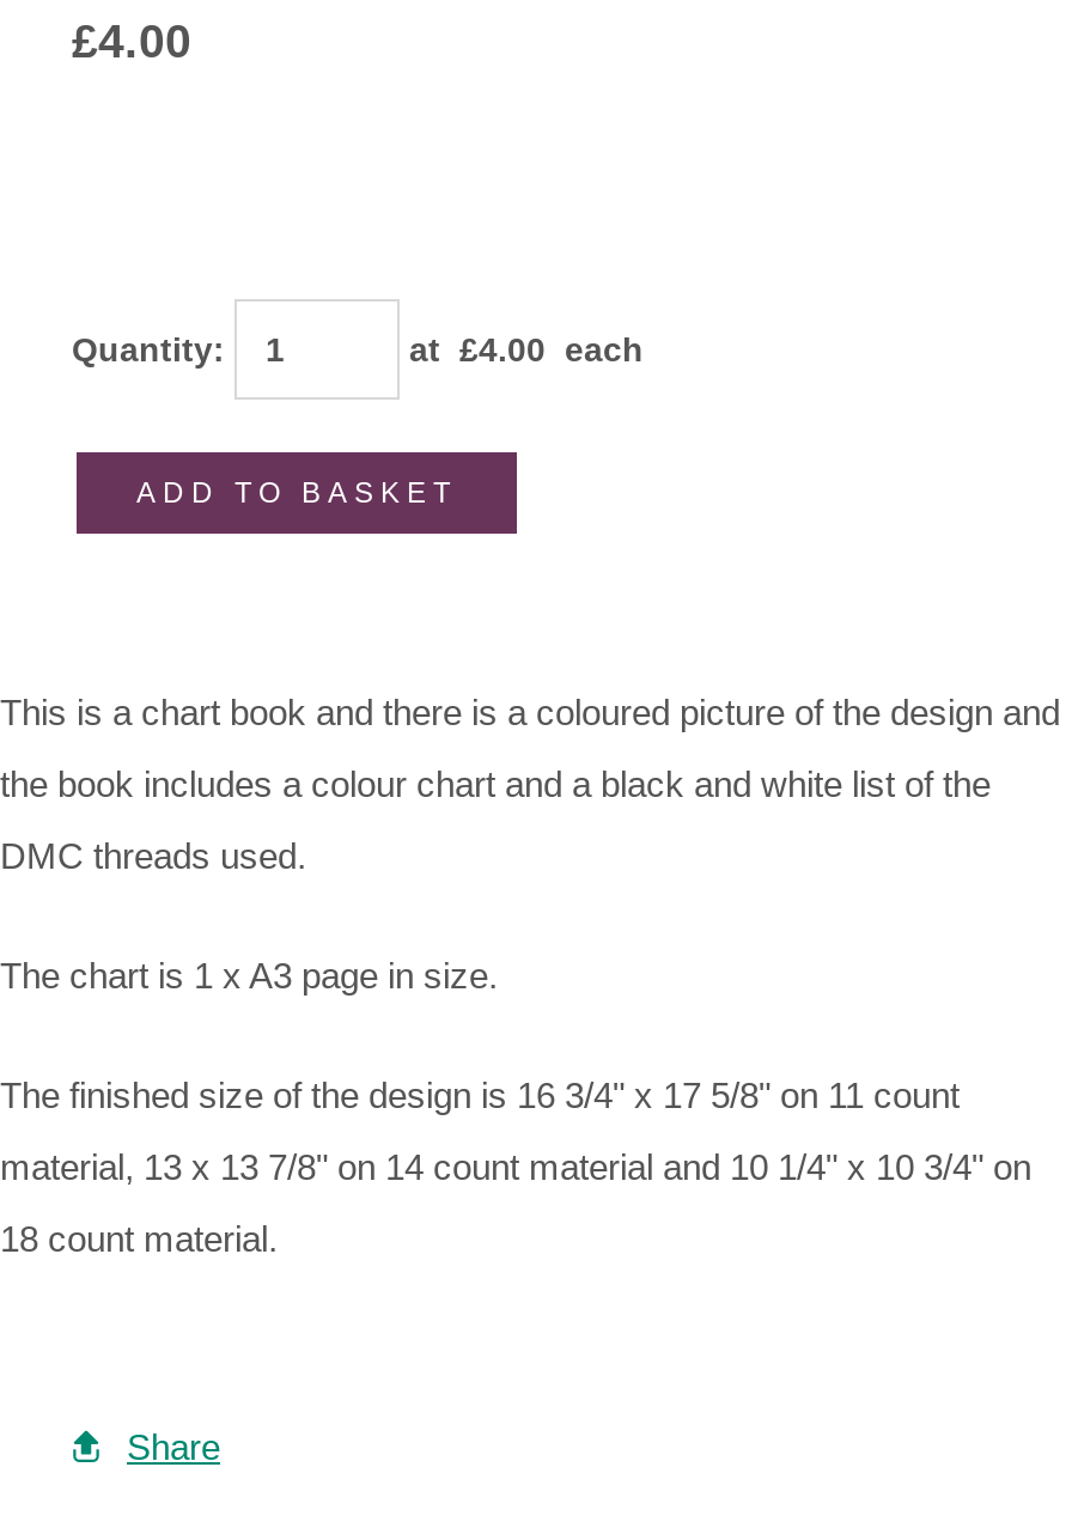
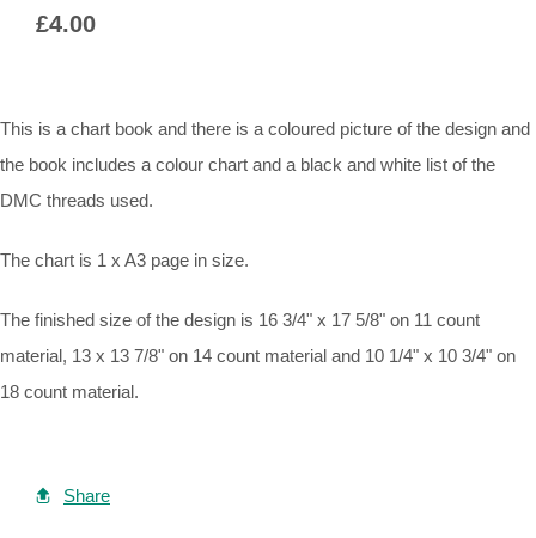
- Quantity:
- at £4.00 each

- ADD TO BASKET
